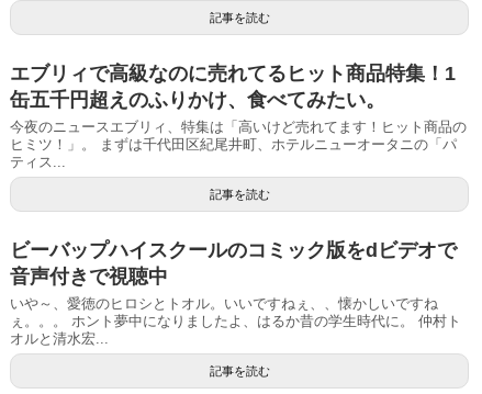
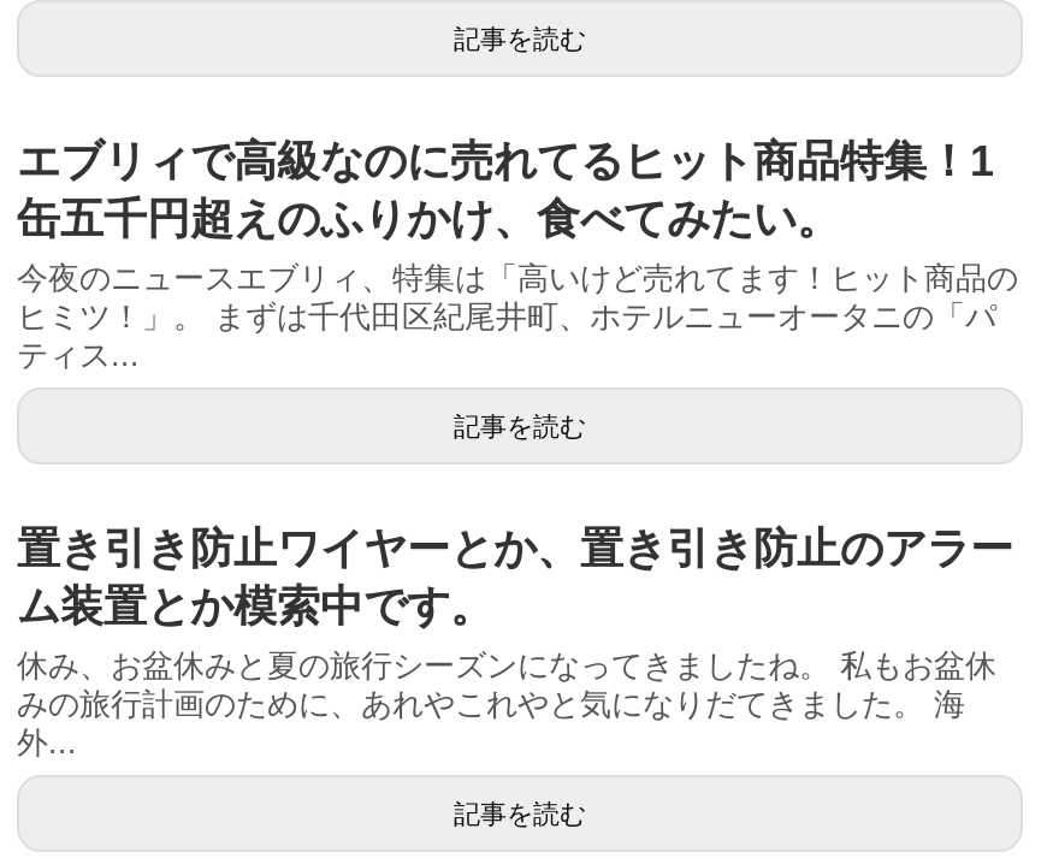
- ビーバップハイスクールのコミック版をdビデオで
- 音声付きで視聴中
- いや～、愛徳のヒロシとトオル。いいですねぇ、、懐かしいですね
- ぇ。。。 ホント夢中になりましたよ、はるか昔の学生時代に。 仲村ト
- オルと清水宏...
+ 置き引き防止ワイヤーとか、置き引き防止のアラー
+ ム装置とか模索中です。
+ 休み、お盆休みと夏の旅行シーズンになってきましたね。 私もお盆休
+ みの旅行計画のために、あれやこれやと気になりだてきました。 海
+ 外...
